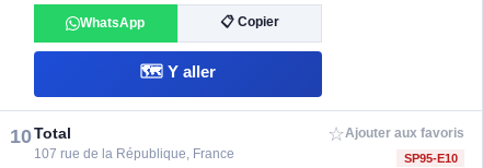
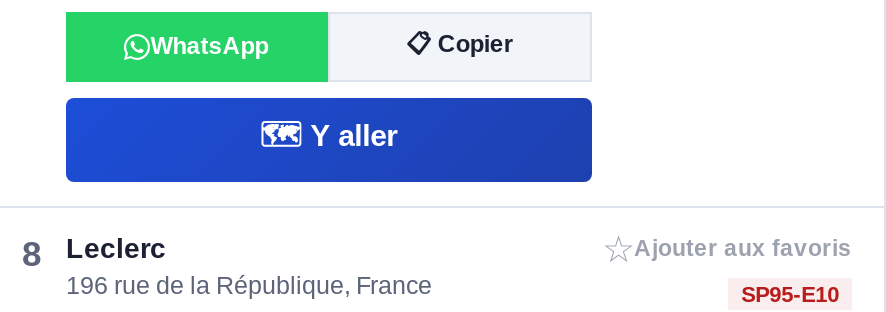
- 10 Total
- 107 rue de la République, France
+ 8
+ Leclerc
+ 196 rue de la République, France
